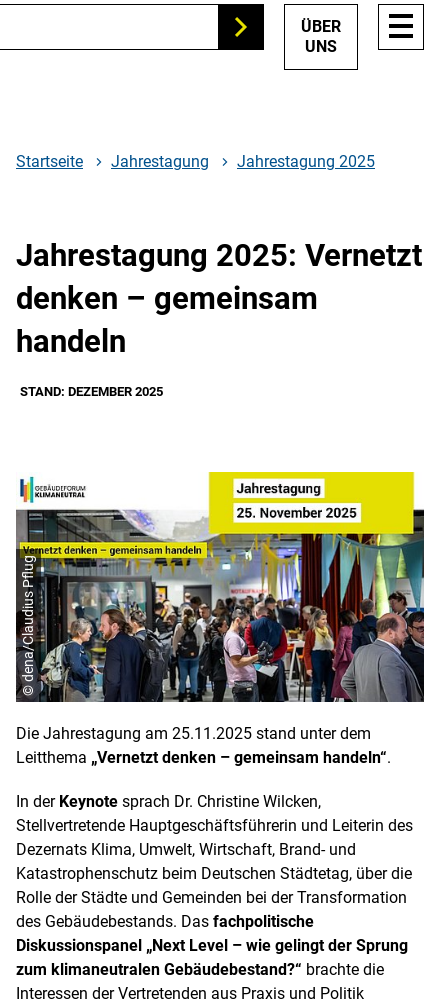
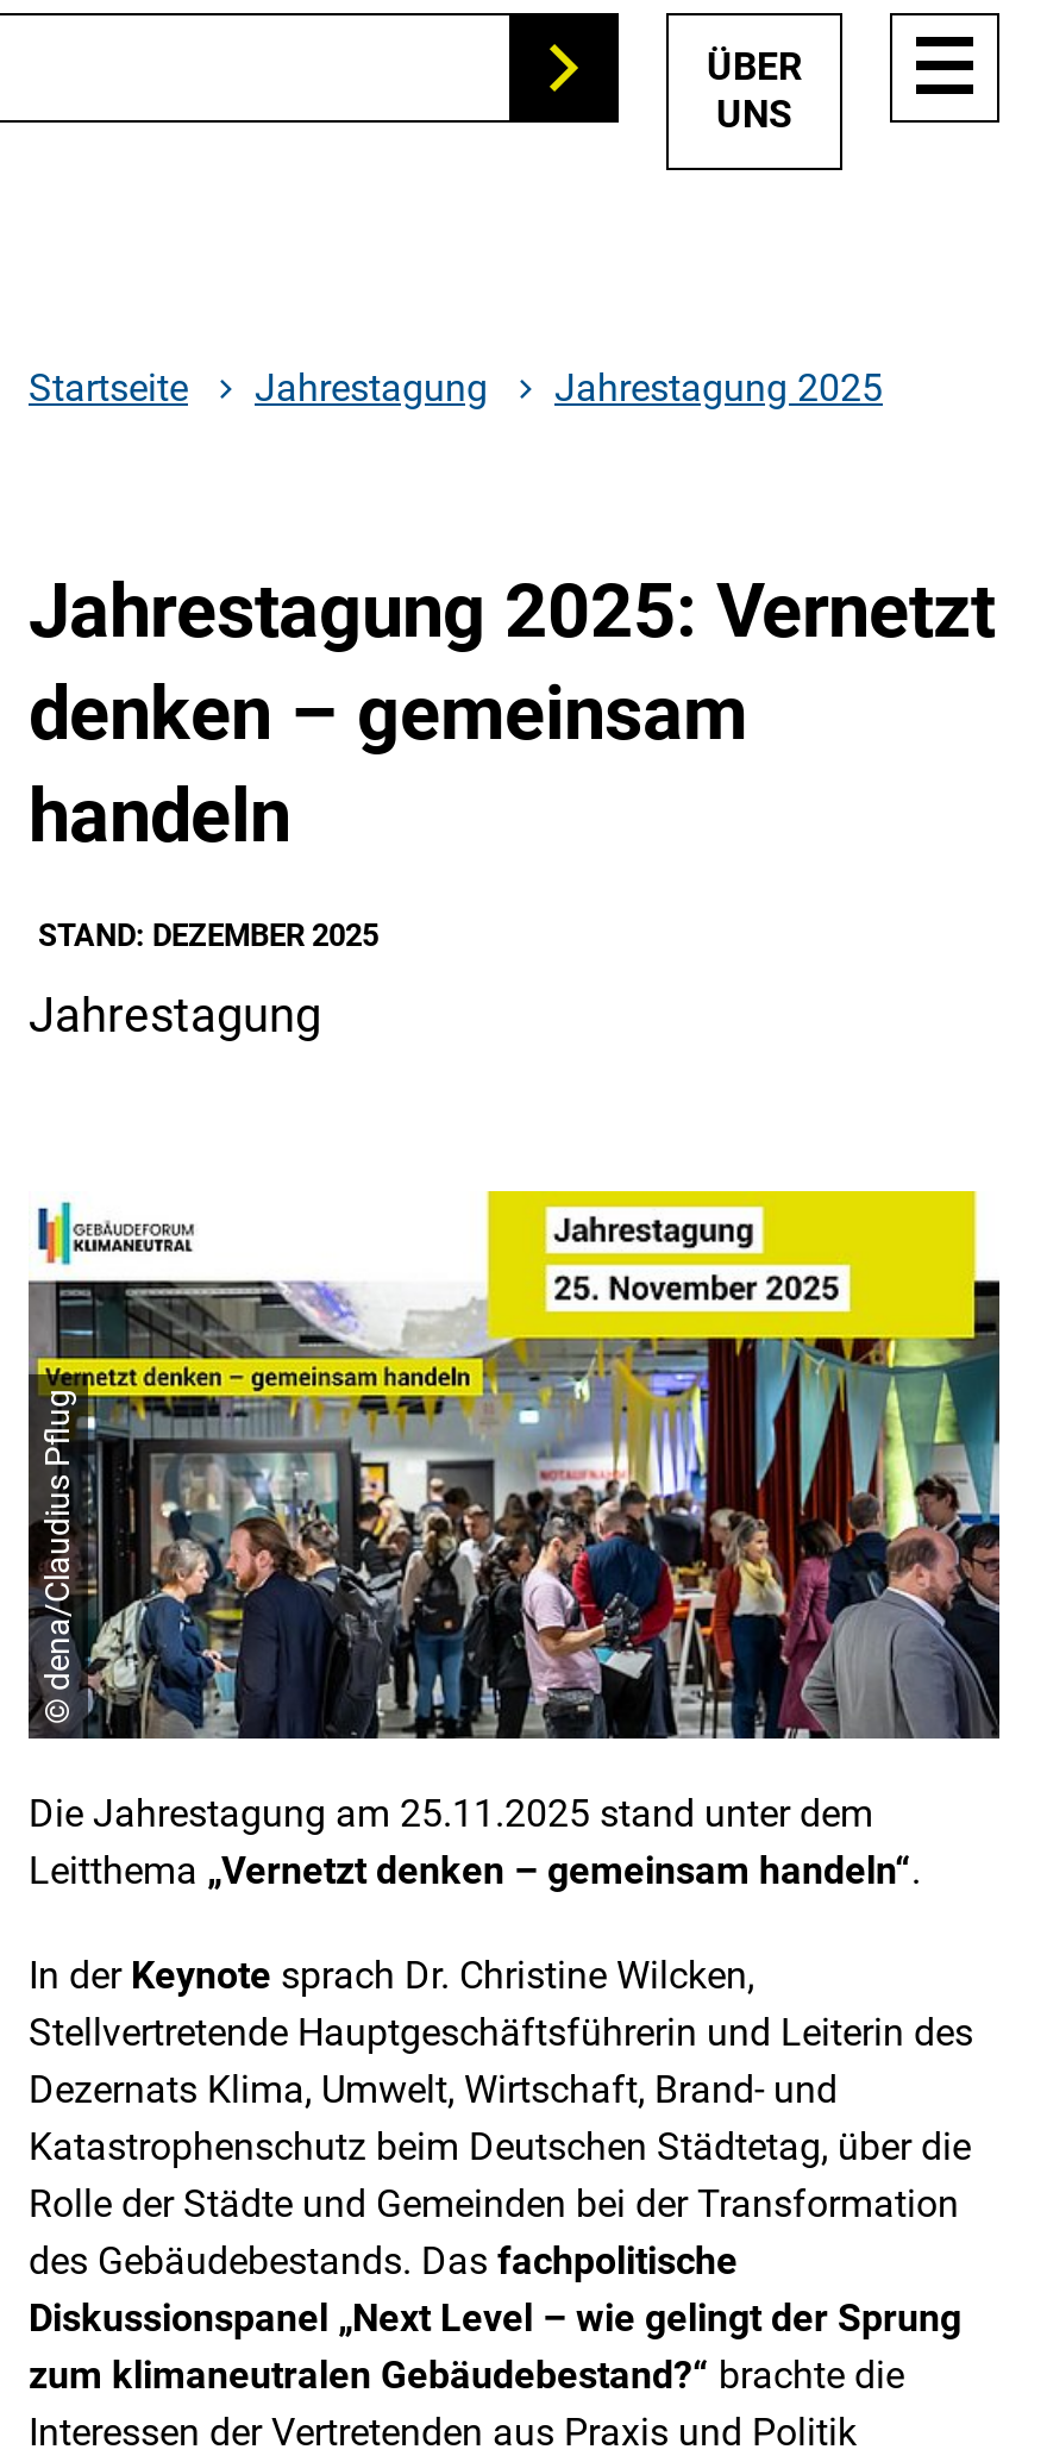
+ Jahrestagung
